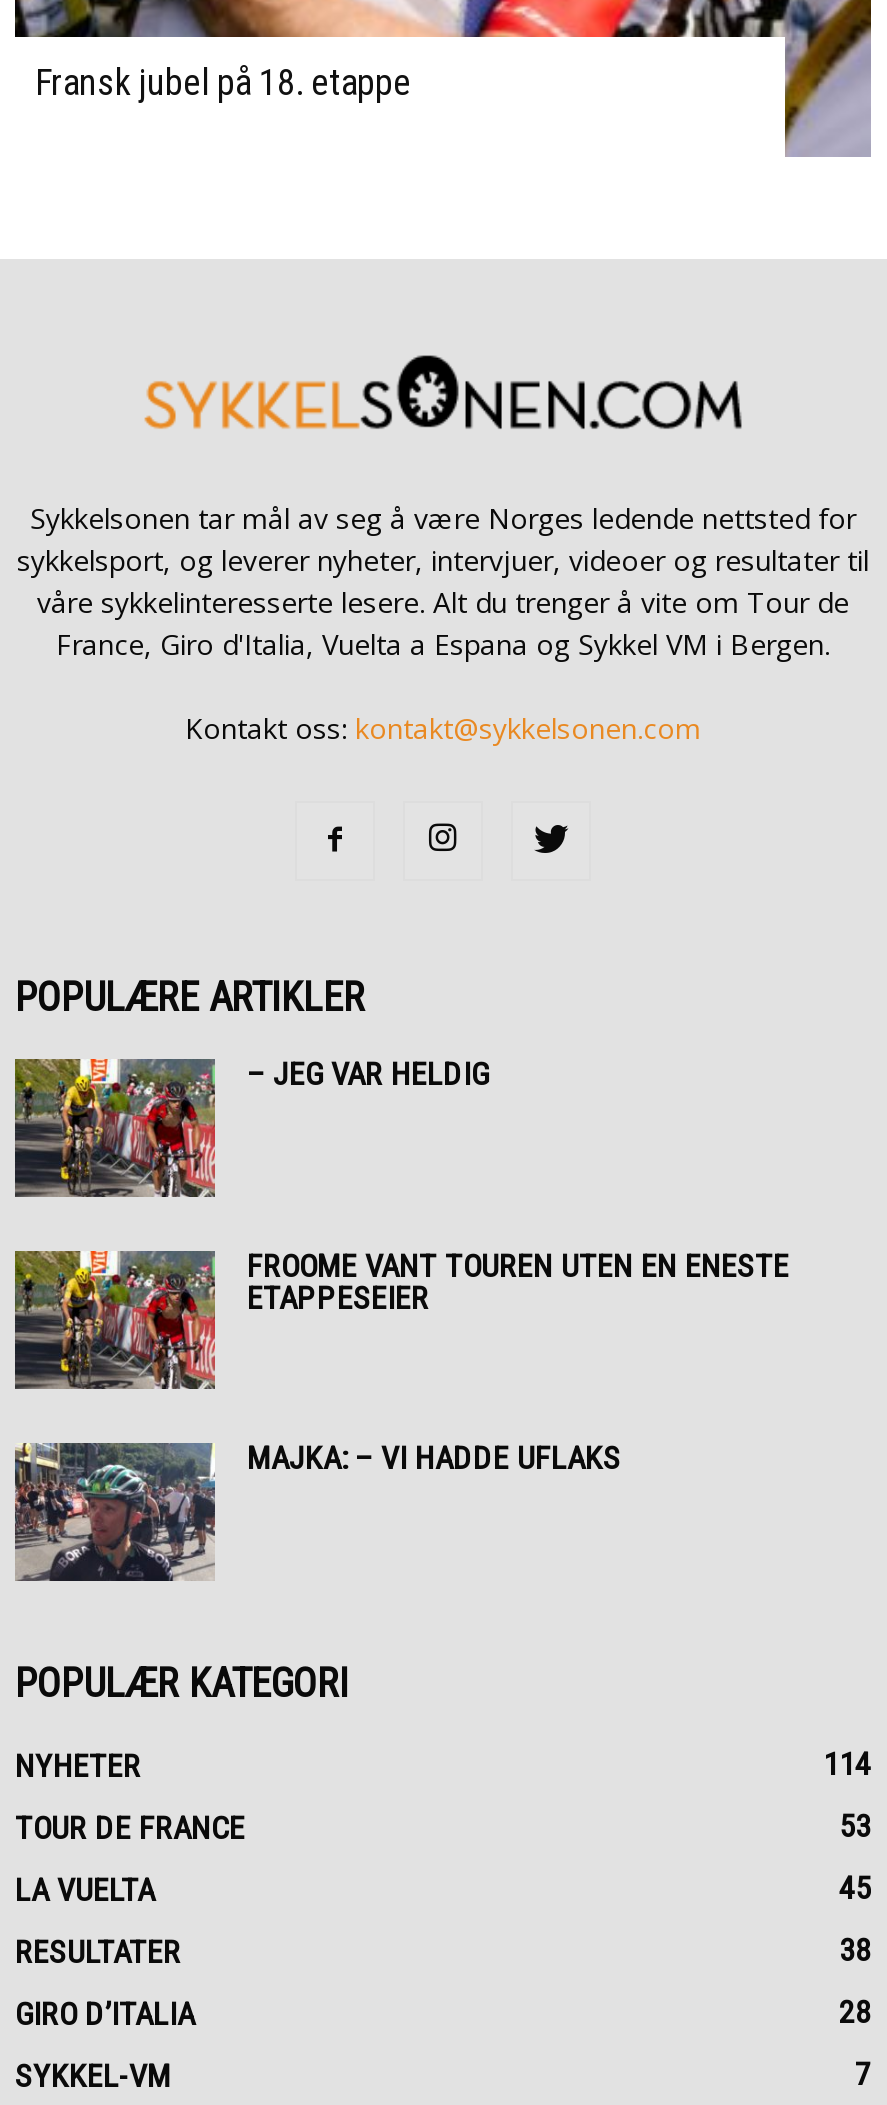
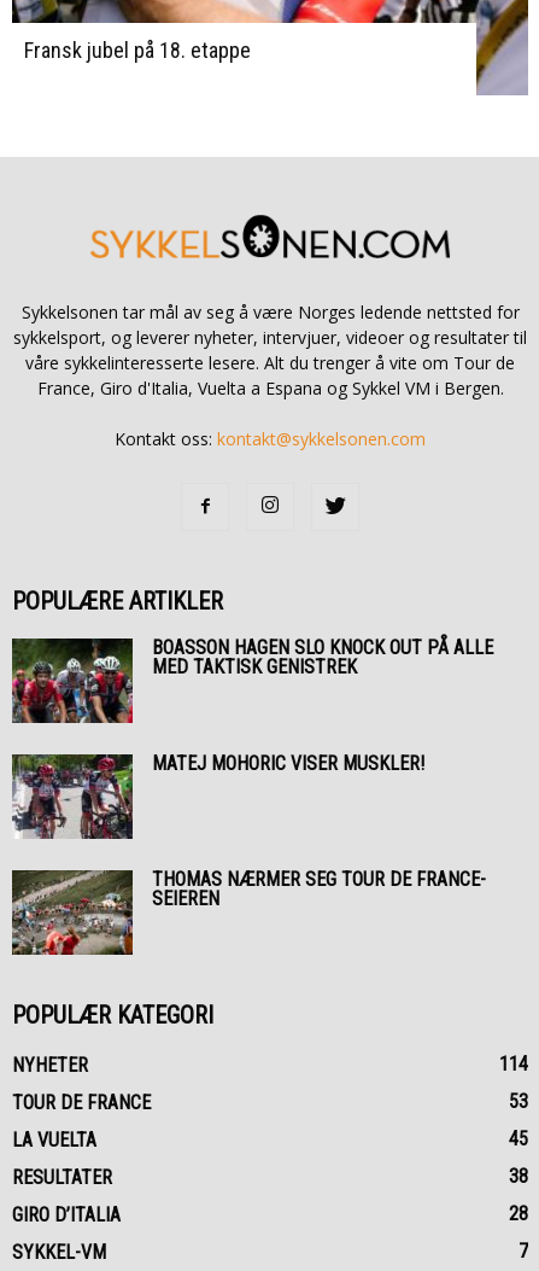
- [image]
- – JEG VAR HELDIG
+ [image]
+ BOASSON HAGEN SLO KNOCK OUT PÅ ALLE
+ MED TAKTISK GENISTREK

- [image]
- FROOME VANT TOUREN UTEN EN ENESTE
- ETAPPESEIER
+ [image]
+ MATEJ MOHORIC VISER MUSKLER!

- [image]
- MAJKA: – VI HADDE UFLAKS
+ [image]
+ THOMAS NÆRMER SEG TOUR DE FRANCE-
+ SEIEREN
